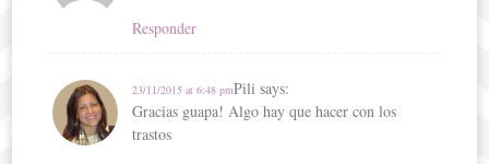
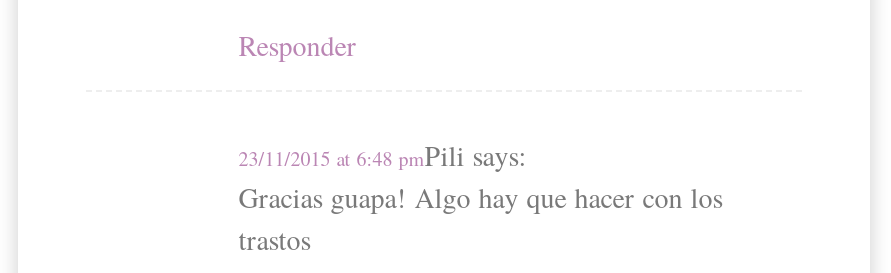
- [image]
